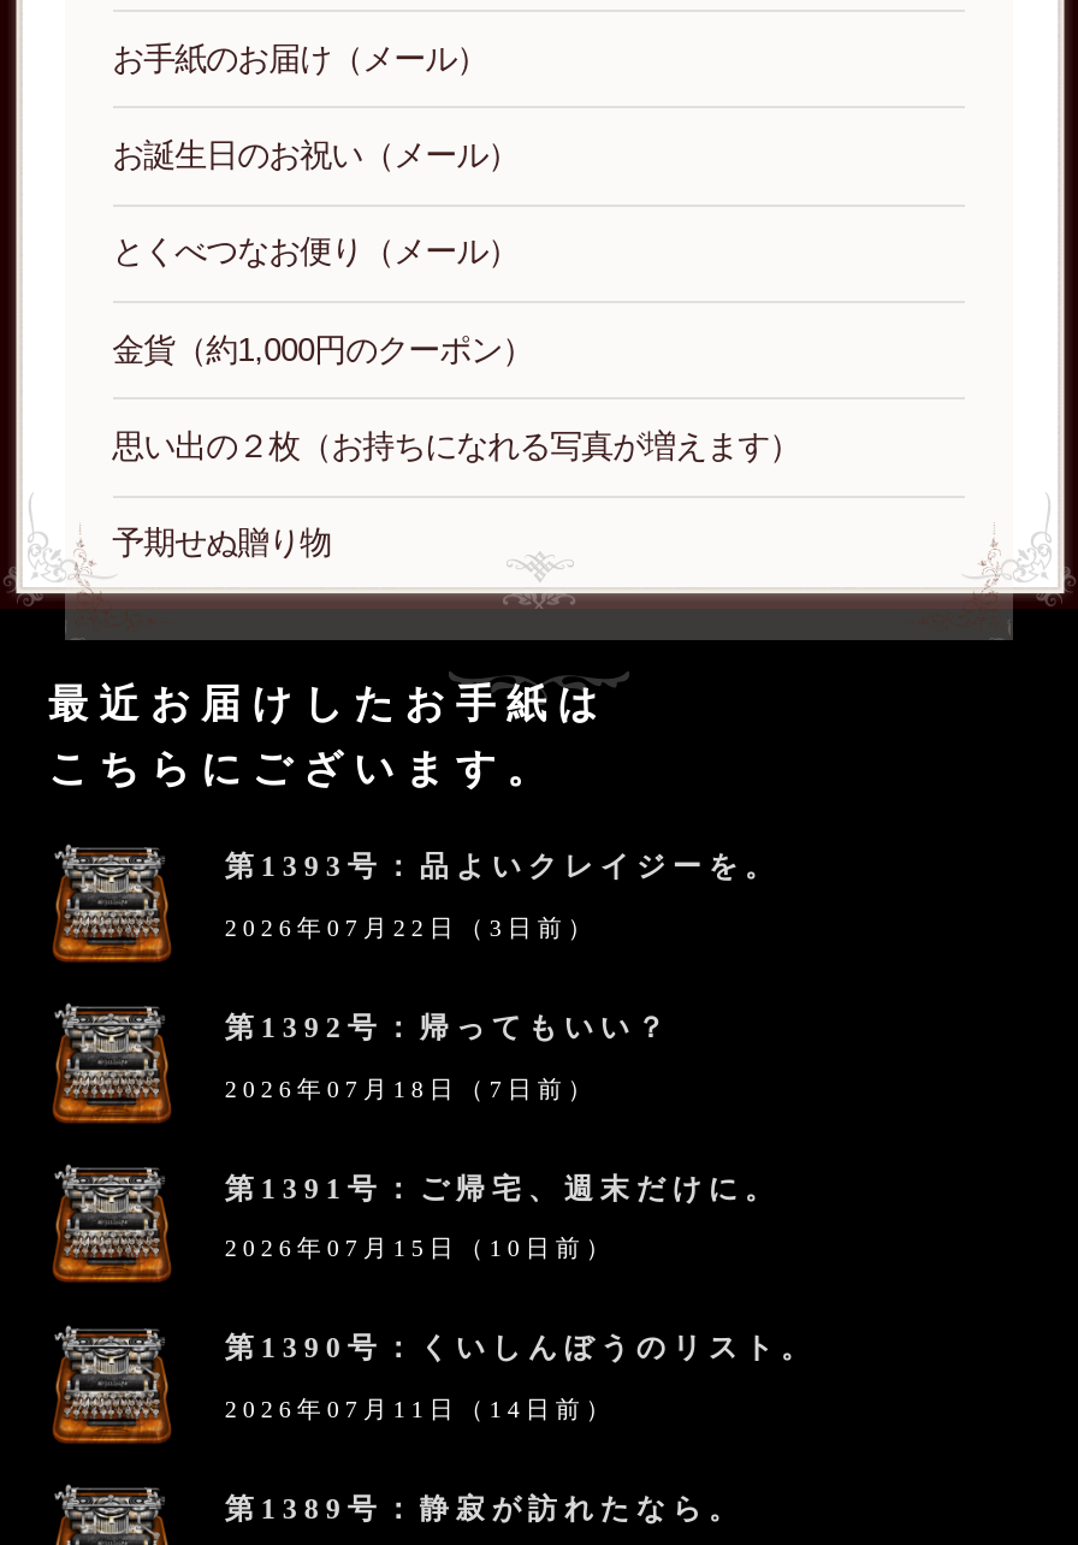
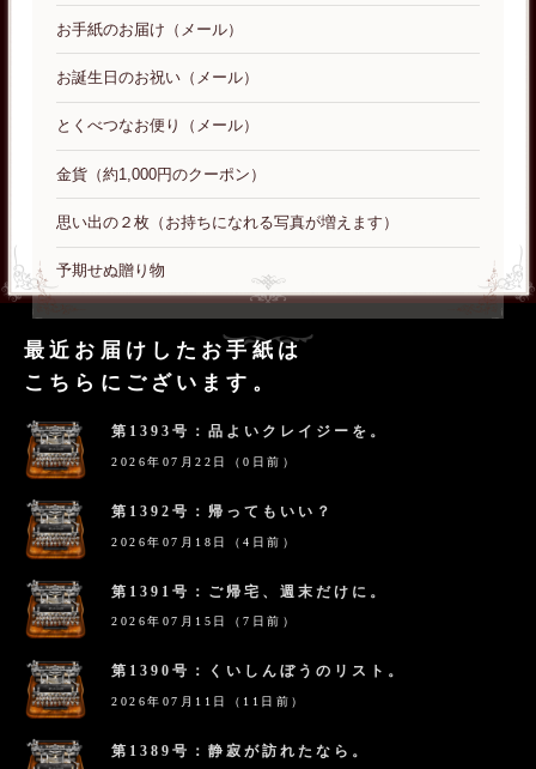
- 2026年07月22日（3日前）
+ 2026年07月22日（0日前）

- 2026年07月18日（7日前）
+ 2026年07月18日（4日前）

- 2026年07月15日（10日前）
+ 2026年07月15日（7日前）

- 2026年07月11日（14日前）
+ 2026年07月11日（11日前）
